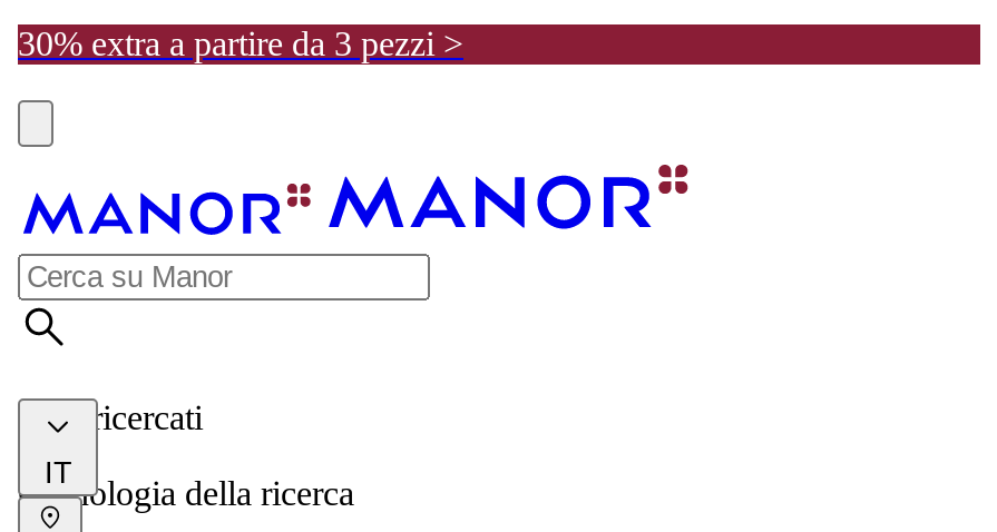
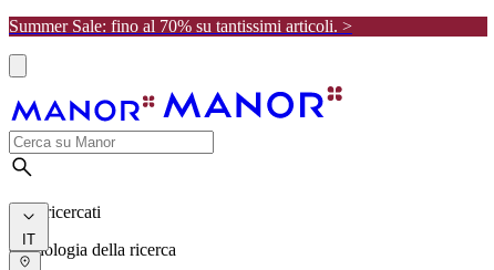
- 30% extra a partire da 3 pezzi >
+ Summer Sale: fino al 70% su tantissimi articoli. >
